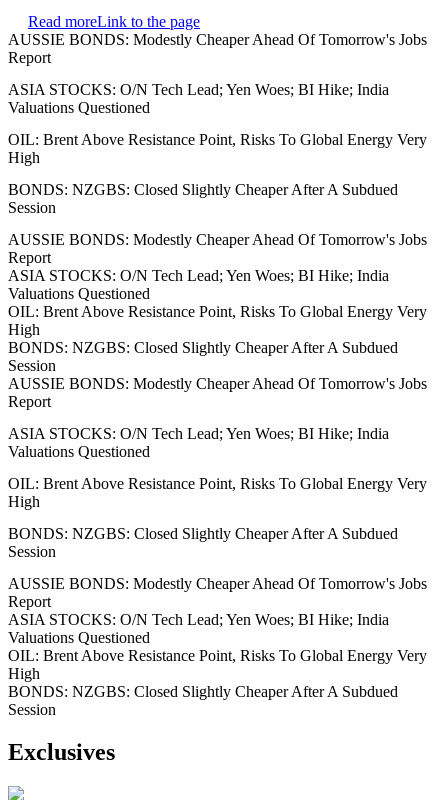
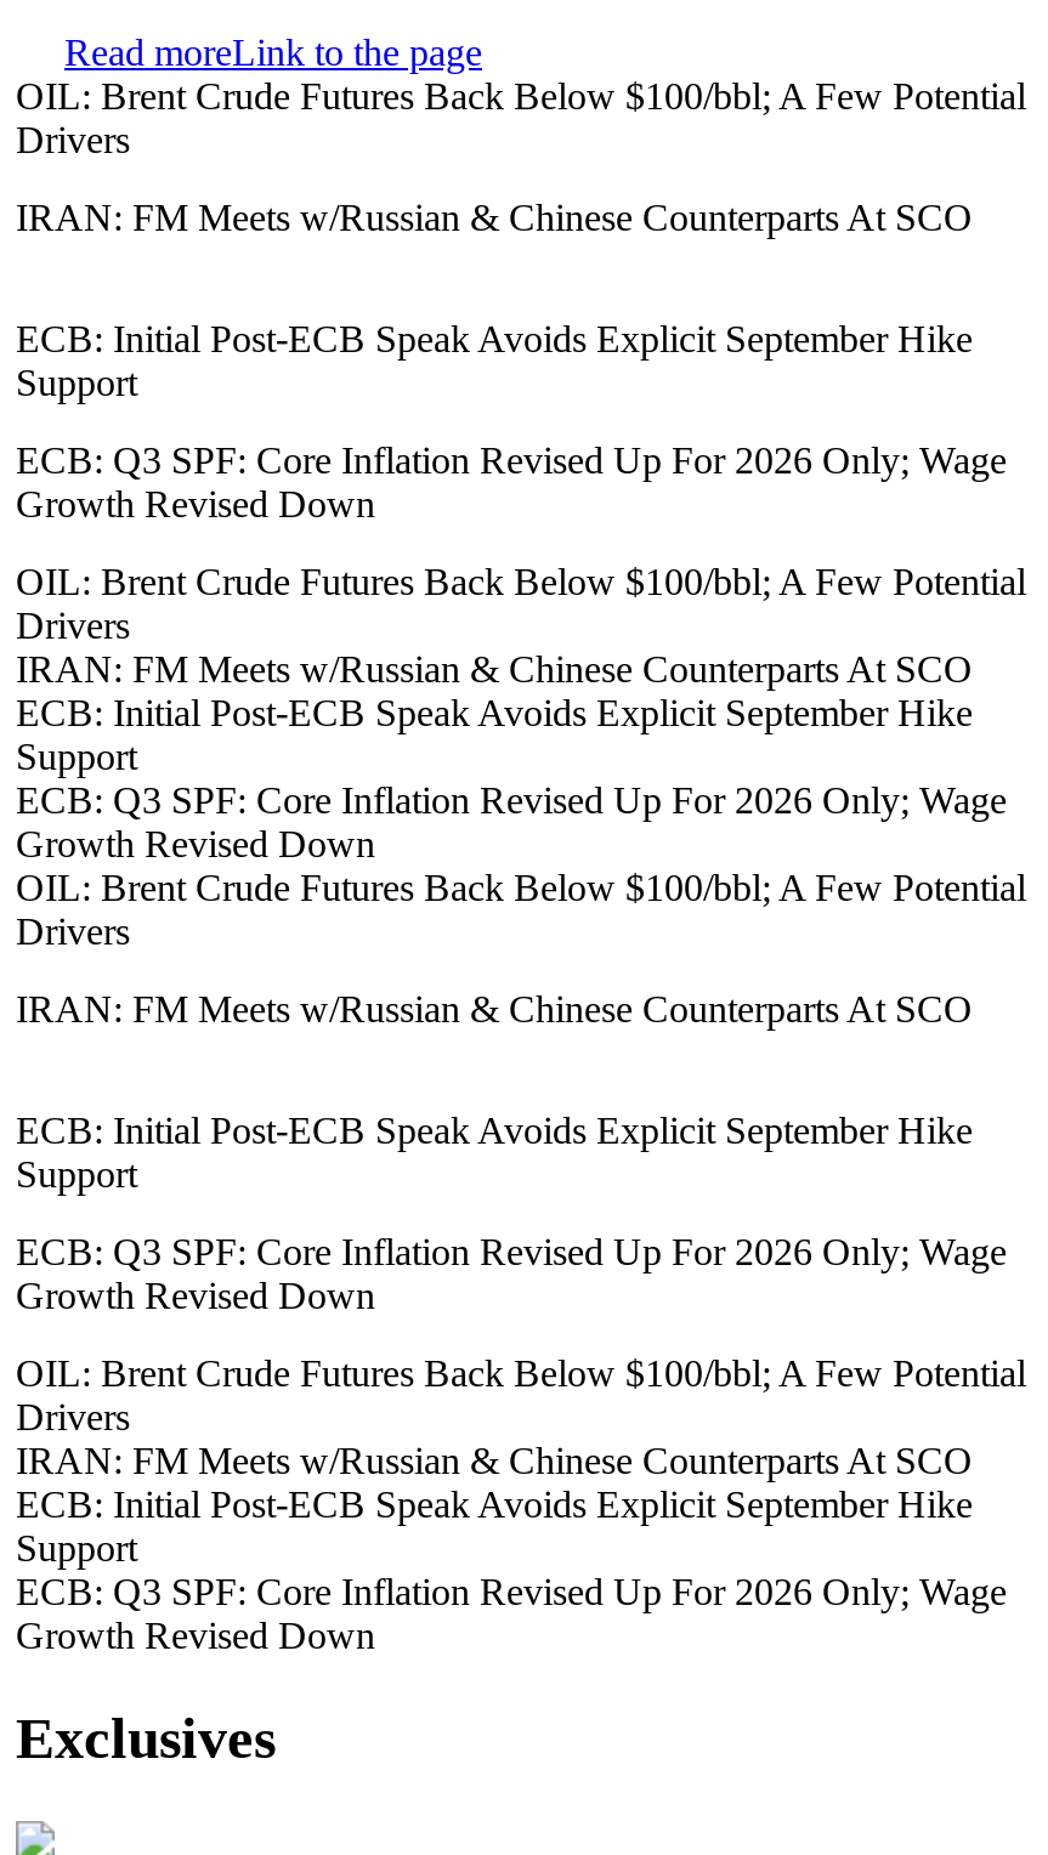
- AUSSIE BONDS: Modestly Cheaper Ahead Of Tomorrow's Jobs
- Report
+ OIL: Brent Crude Futures Back Below $100/bbl; A Few Potential
+ Drivers

- ASIA STOCKS: O/N Tech Lead; Yen Woes; BI Hike; India
- Valuations Questioned
+ IRAN: FM Meets w/Russian & Chinese Counterparts At SCO

- OIL: Brent Above Resistance Point, Risks To Global Energy Very
- High
+ ECB: Initial Post-ECB Speak Avoids Explicit September Hike
+ Support

- BONDS: NZGBS: Closed Slightly Cheaper After A Subdued
- Session
+ ECB: Q3 SPF: Core Inflation Revised Up For 2026 Only; Wage
+ Growth Revised Down

- AUSSIE BONDS: Modestly Cheaper Ahead Of Tomorrow's Jobs
- Report
- ASIA STOCKS: O/N Tech Lead; Yen Woes; BI Hike; India
- Valuations Questioned
- OIL: Brent Above Resistance Point, Risks To Global Energy Very
- High
- BONDS: NZGBS: Closed Slightly Cheaper After A Subdued
- Session
- AUSSIE BONDS: Modestly Cheaper Ahead Of Tomorrow's Jobs
- Report
+ OIL: Brent Crude Futures Back Below $100/bbl; A Few Potential
+ Drivers
+ IRAN: FM Meets w/Russian & Chinese Counterparts At SCO
+ ECB: Initial Post-ECB Speak Avoids Explicit September Hike
+ Support
+ ECB: Q3 SPF: Core Inflation Revised Up For 2026 Only; Wage
+ Growth Revised Down
+ OIL: Brent Crude Futures Back Below $100/bbl; A Few Potential
+ Drivers

- ASIA STOCKS: O/N Tech Lead; Yen Woes; BI Hike; India
- Valuations Questioned
+ IRAN: FM Meets w/Russian & Chinese Counterparts At SCO

- OIL: Brent Above Resistance Point, Risks To Global Energy Very
- High
+ ECB: Initial Post-ECB Speak Avoids Explicit September Hike
+ Support

- BONDS: NZGBS: Closed Slightly Cheaper After A Subdued
- Session
+ ECB: Q3 SPF: Core Inflation Revised Up For 2026 Only; Wage
+ Growth Revised Down

- AUSSIE BONDS: Modestly Cheaper Ahead Of Tomorrow's Jobs
- Report
- ASIA STOCKS: O/N Tech Lead; Yen Woes; BI Hike; India
- Valuations Questioned
- OIL: Brent Above Resistance Point, Risks To Global Energy Very
- High
- BONDS: NZGBS: Closed Slightly Cheaper After A Subdued
- Session
+ OIL: Brent Crude Futures Back Below $100/bbl; A Few Potential
+ Drivers
+ IRAN: FM Meets w/Russian & Chinese Counterparts At SCO
+ ECB: Initial Post-ECB Speak Avoids Explicit September Hike
+ Support
+ ECB: Q3 SPF: Core Inflation Revised Up For 2026 Only; Wage
+ Growth Revised Down
